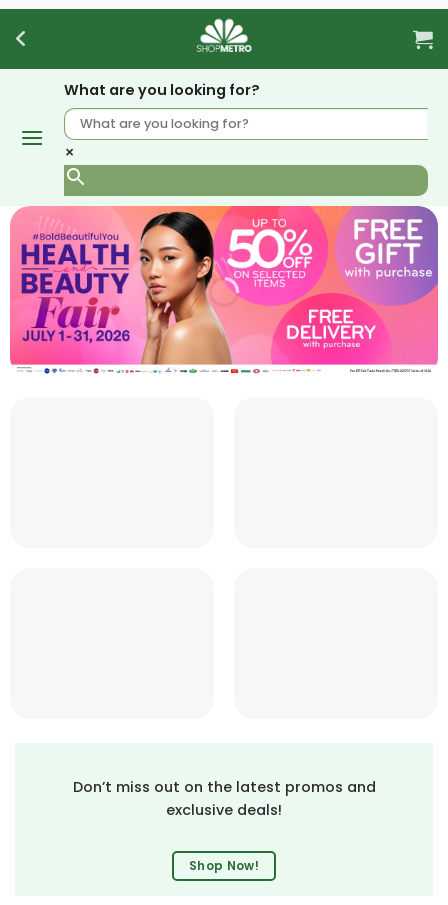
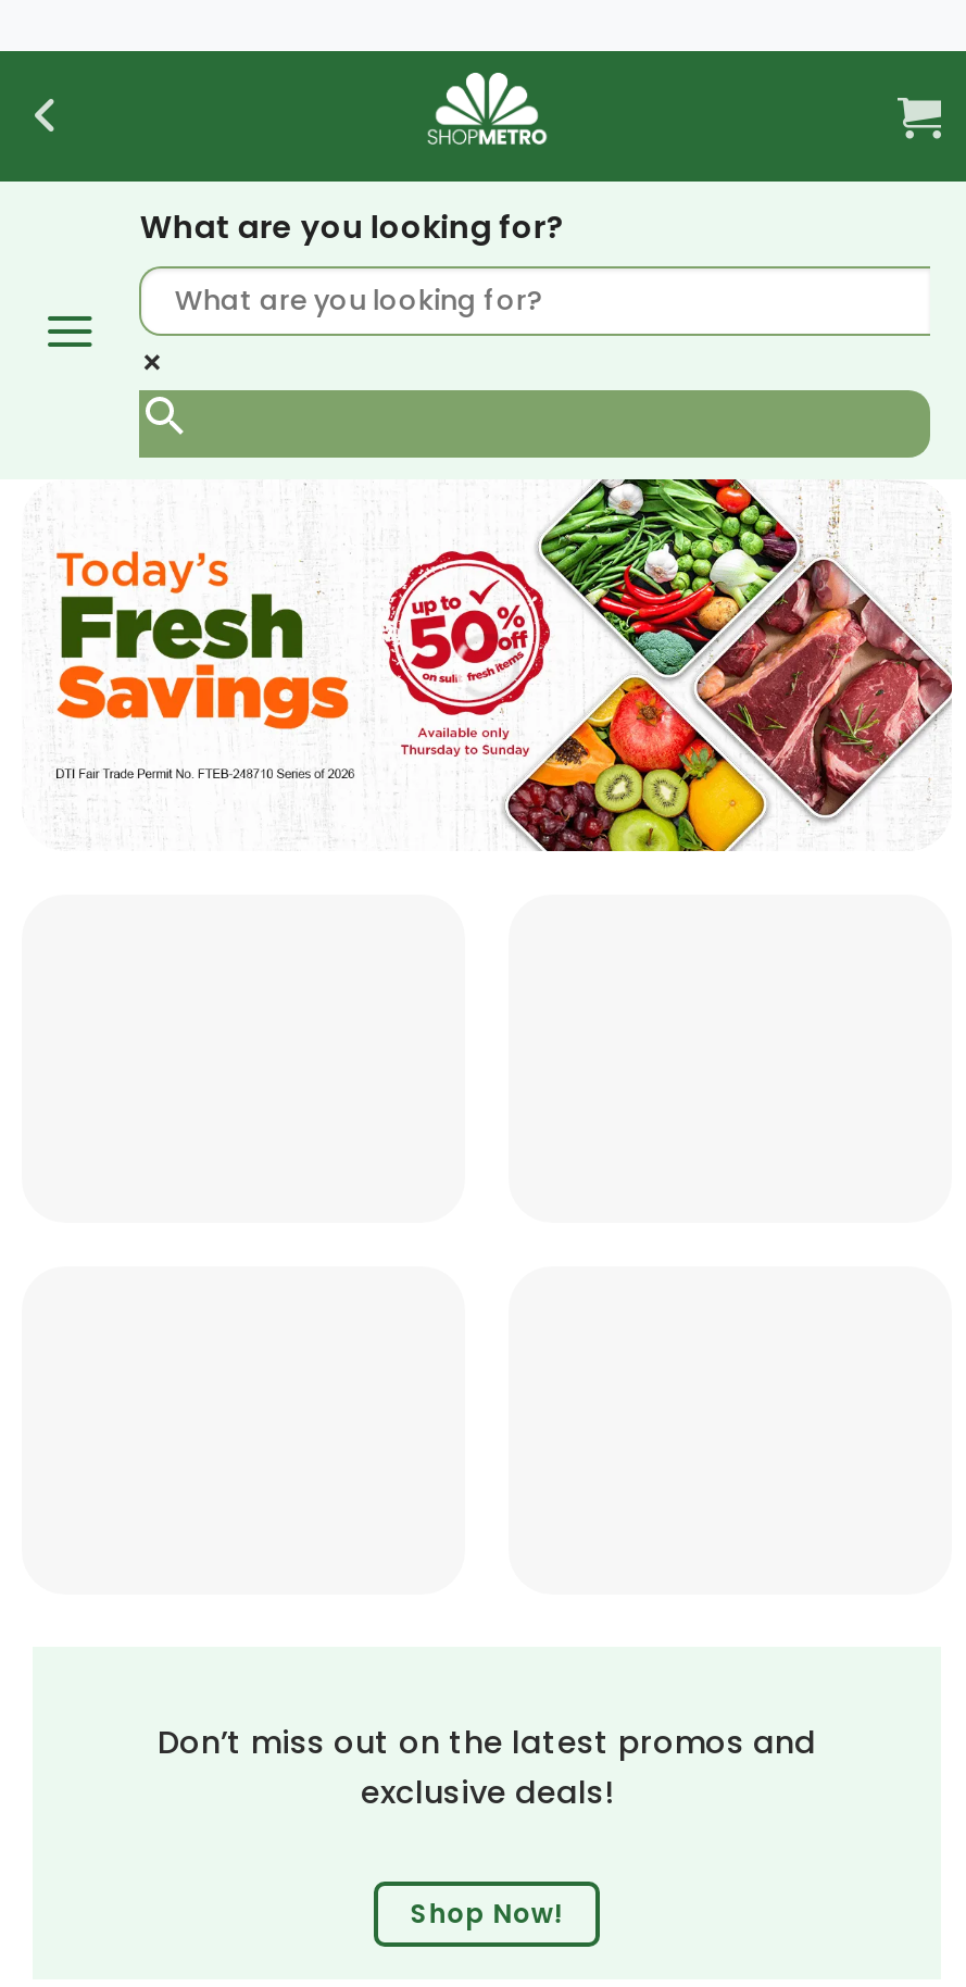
- [image]
+ [image]
